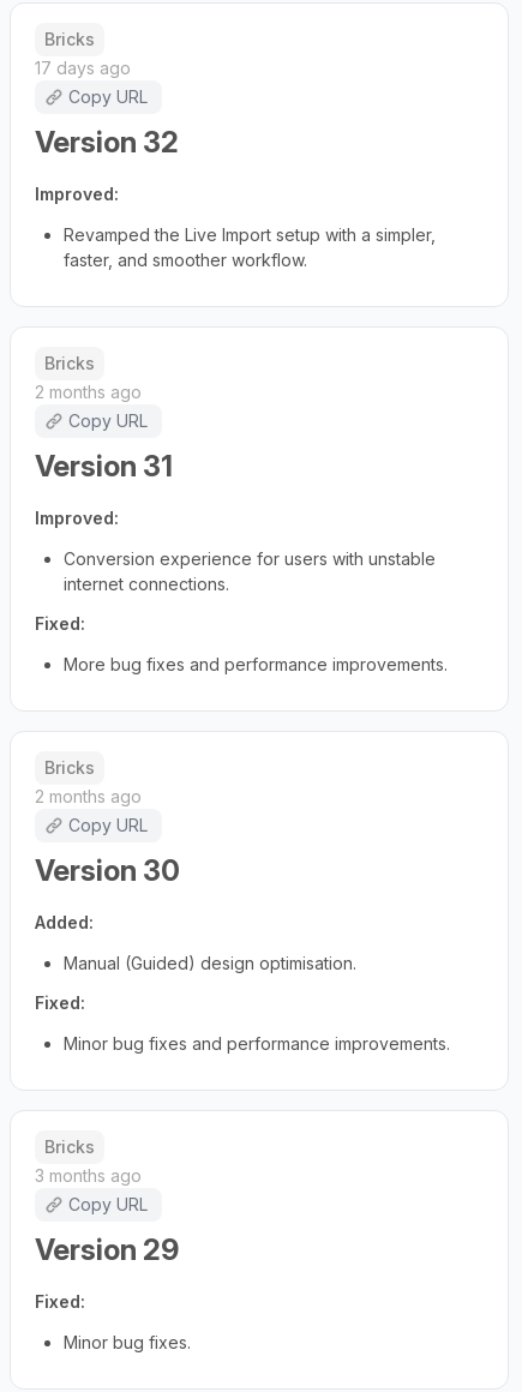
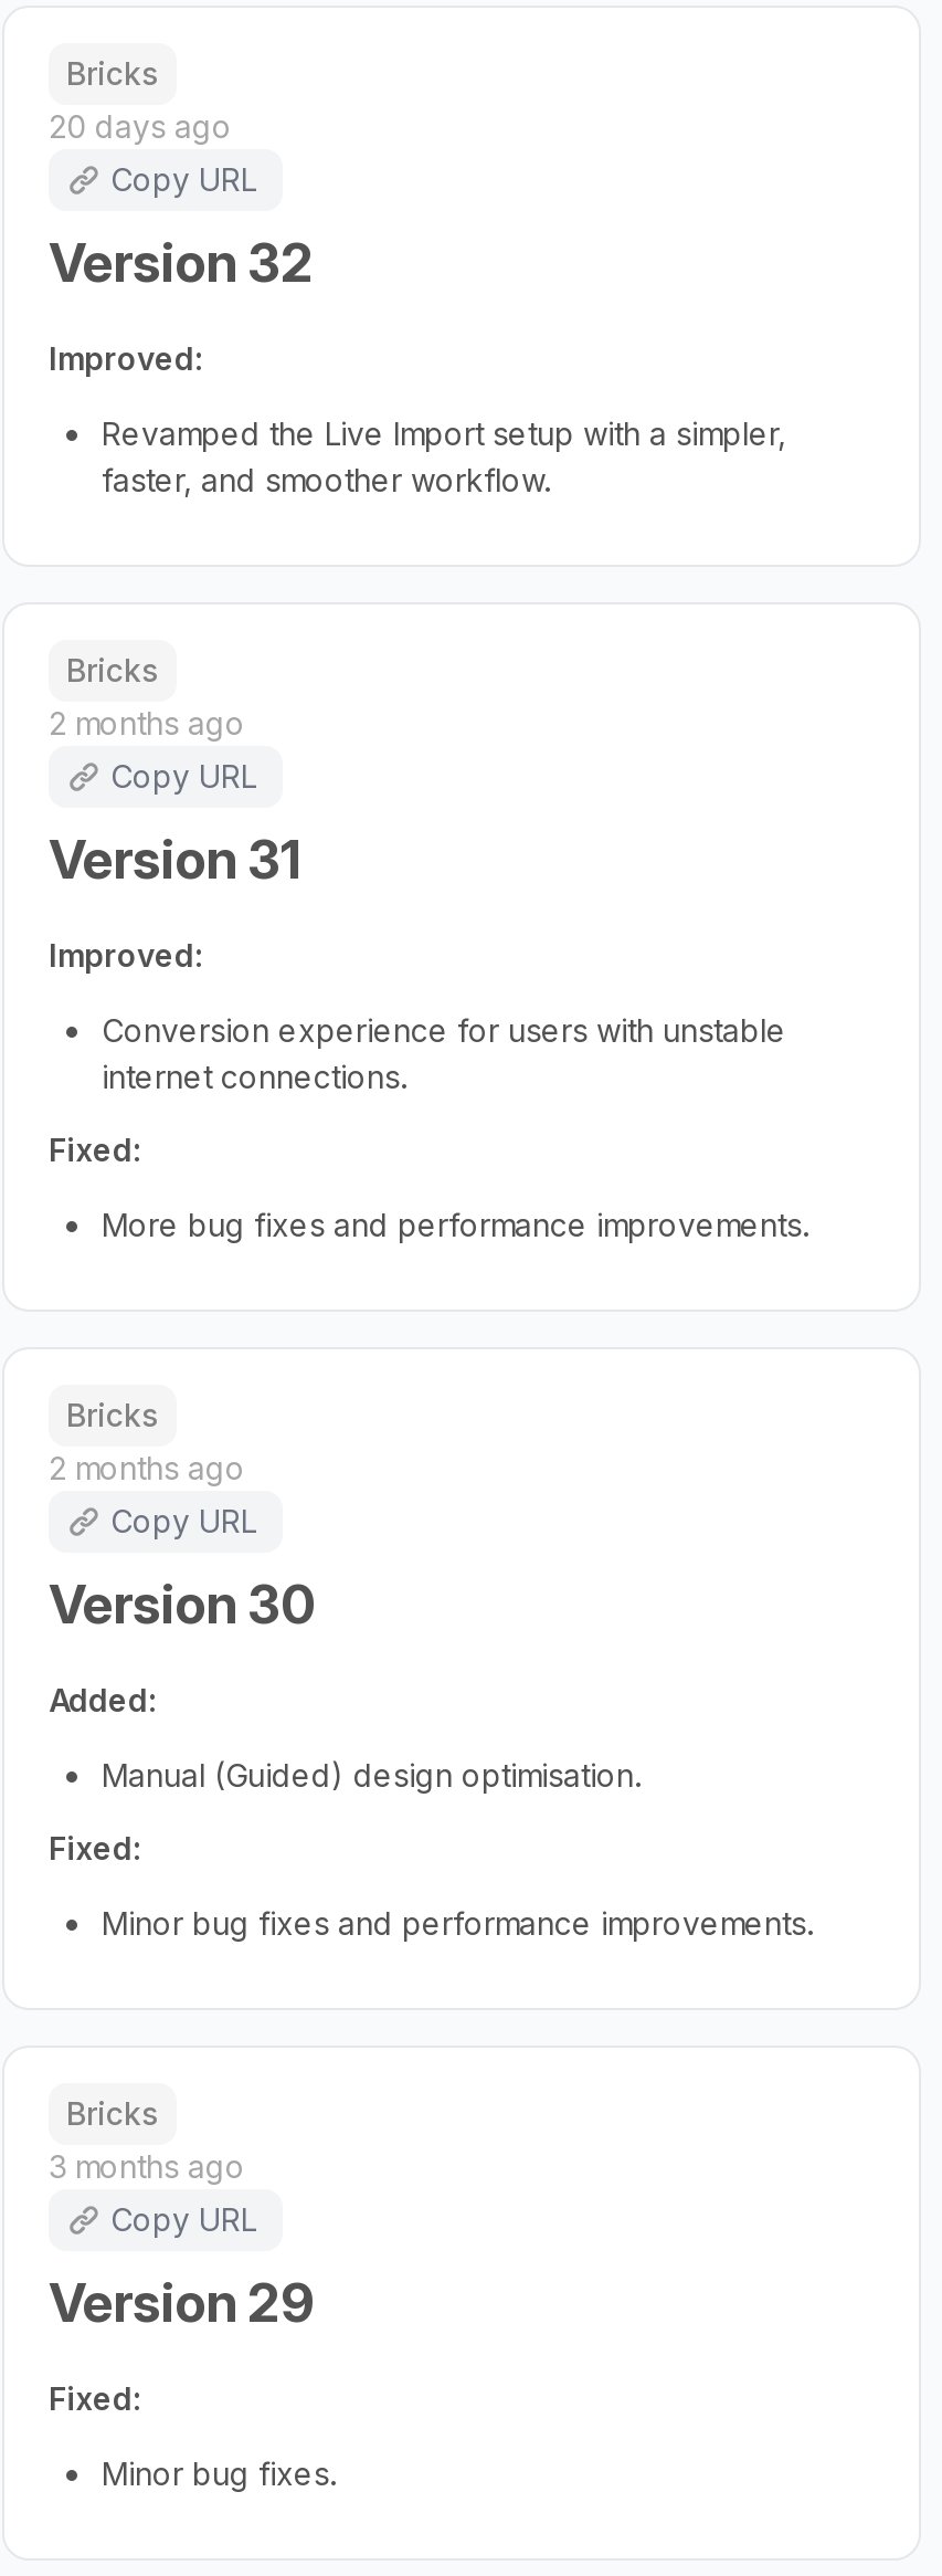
- 17 days ago
+ 20 days ago
